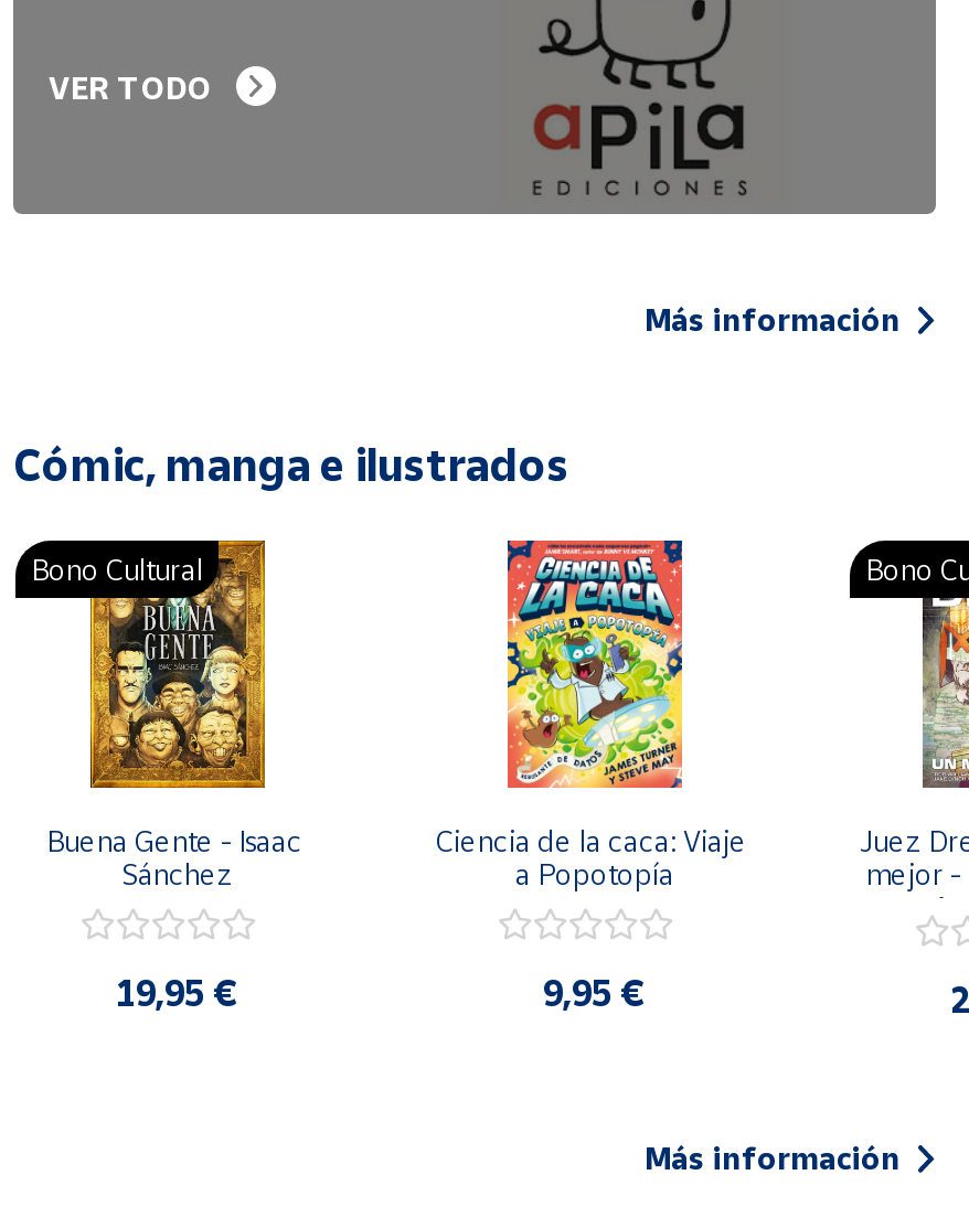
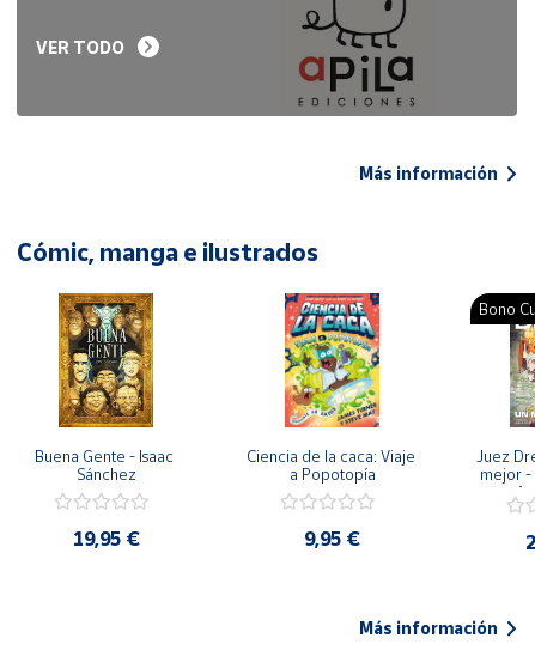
- Bono Cultural
